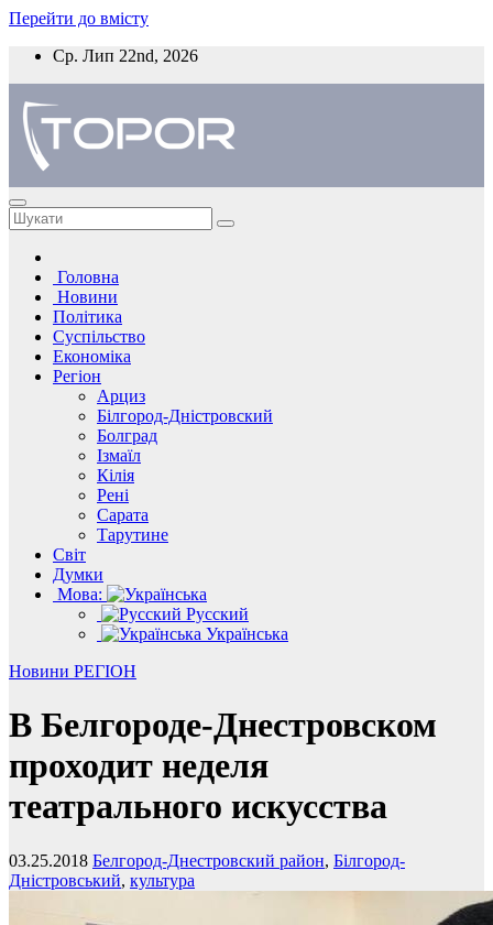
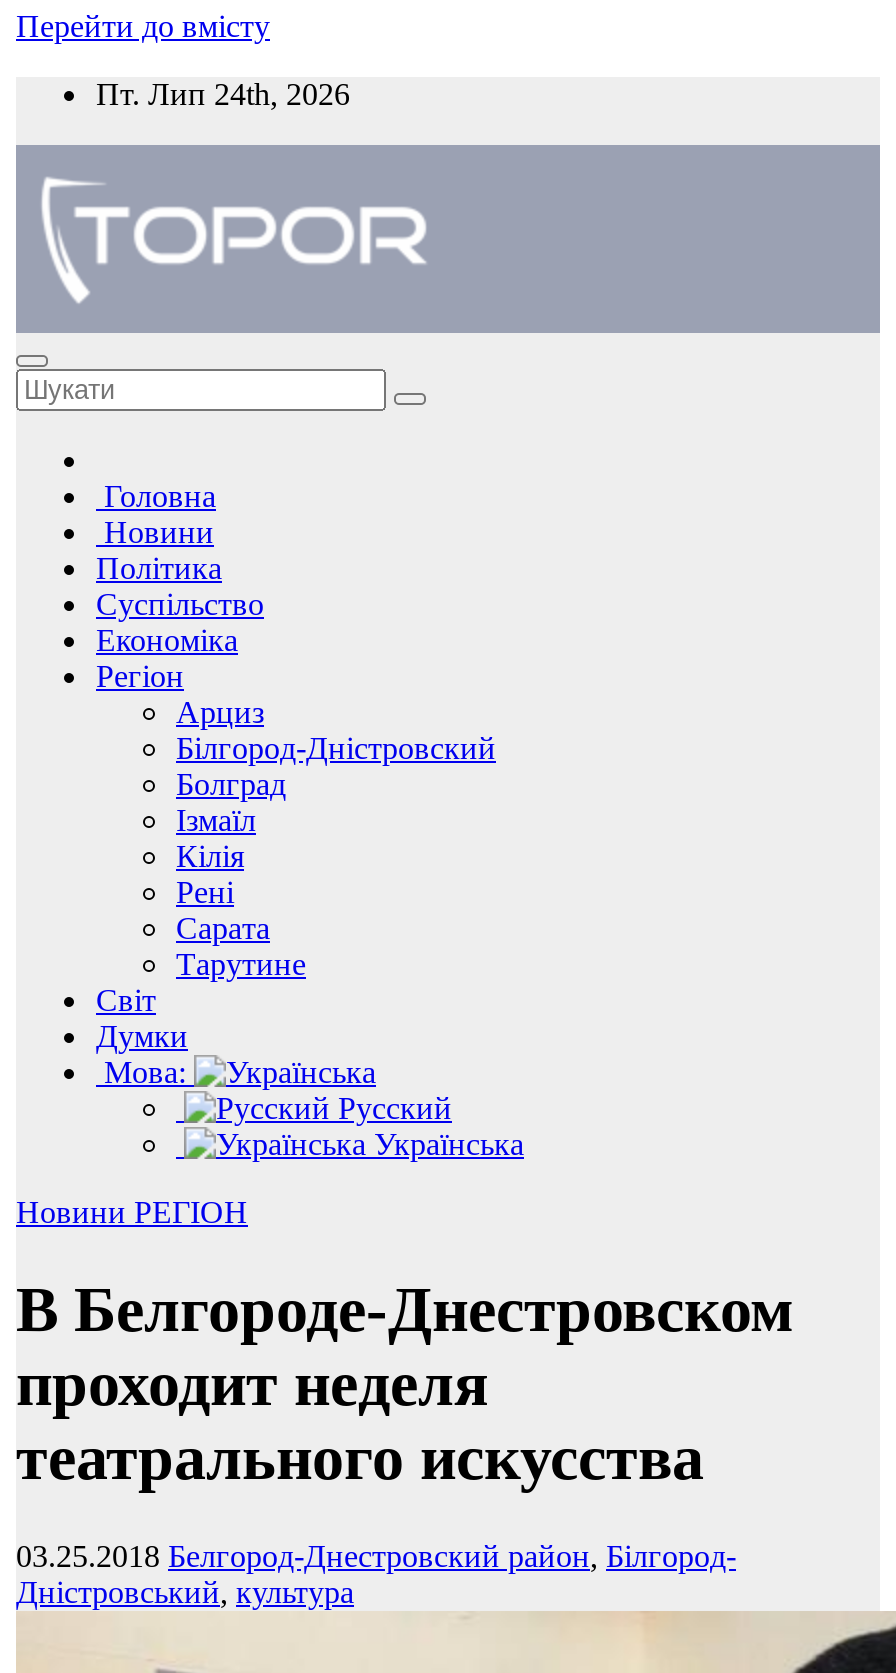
- Ср. Лип 22nd, 2026
+ Пт. Лип 24th, 2026
